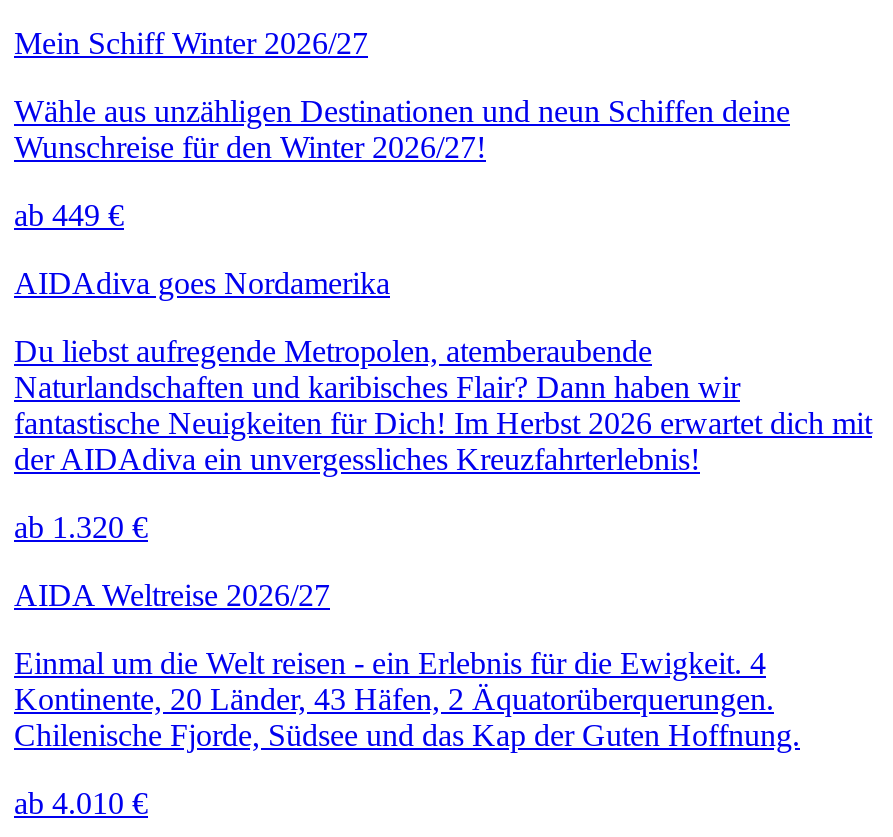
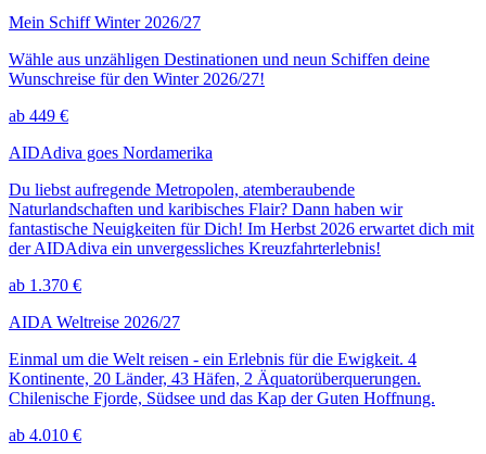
- ab 1.320 €
+ ab 1.370 €
